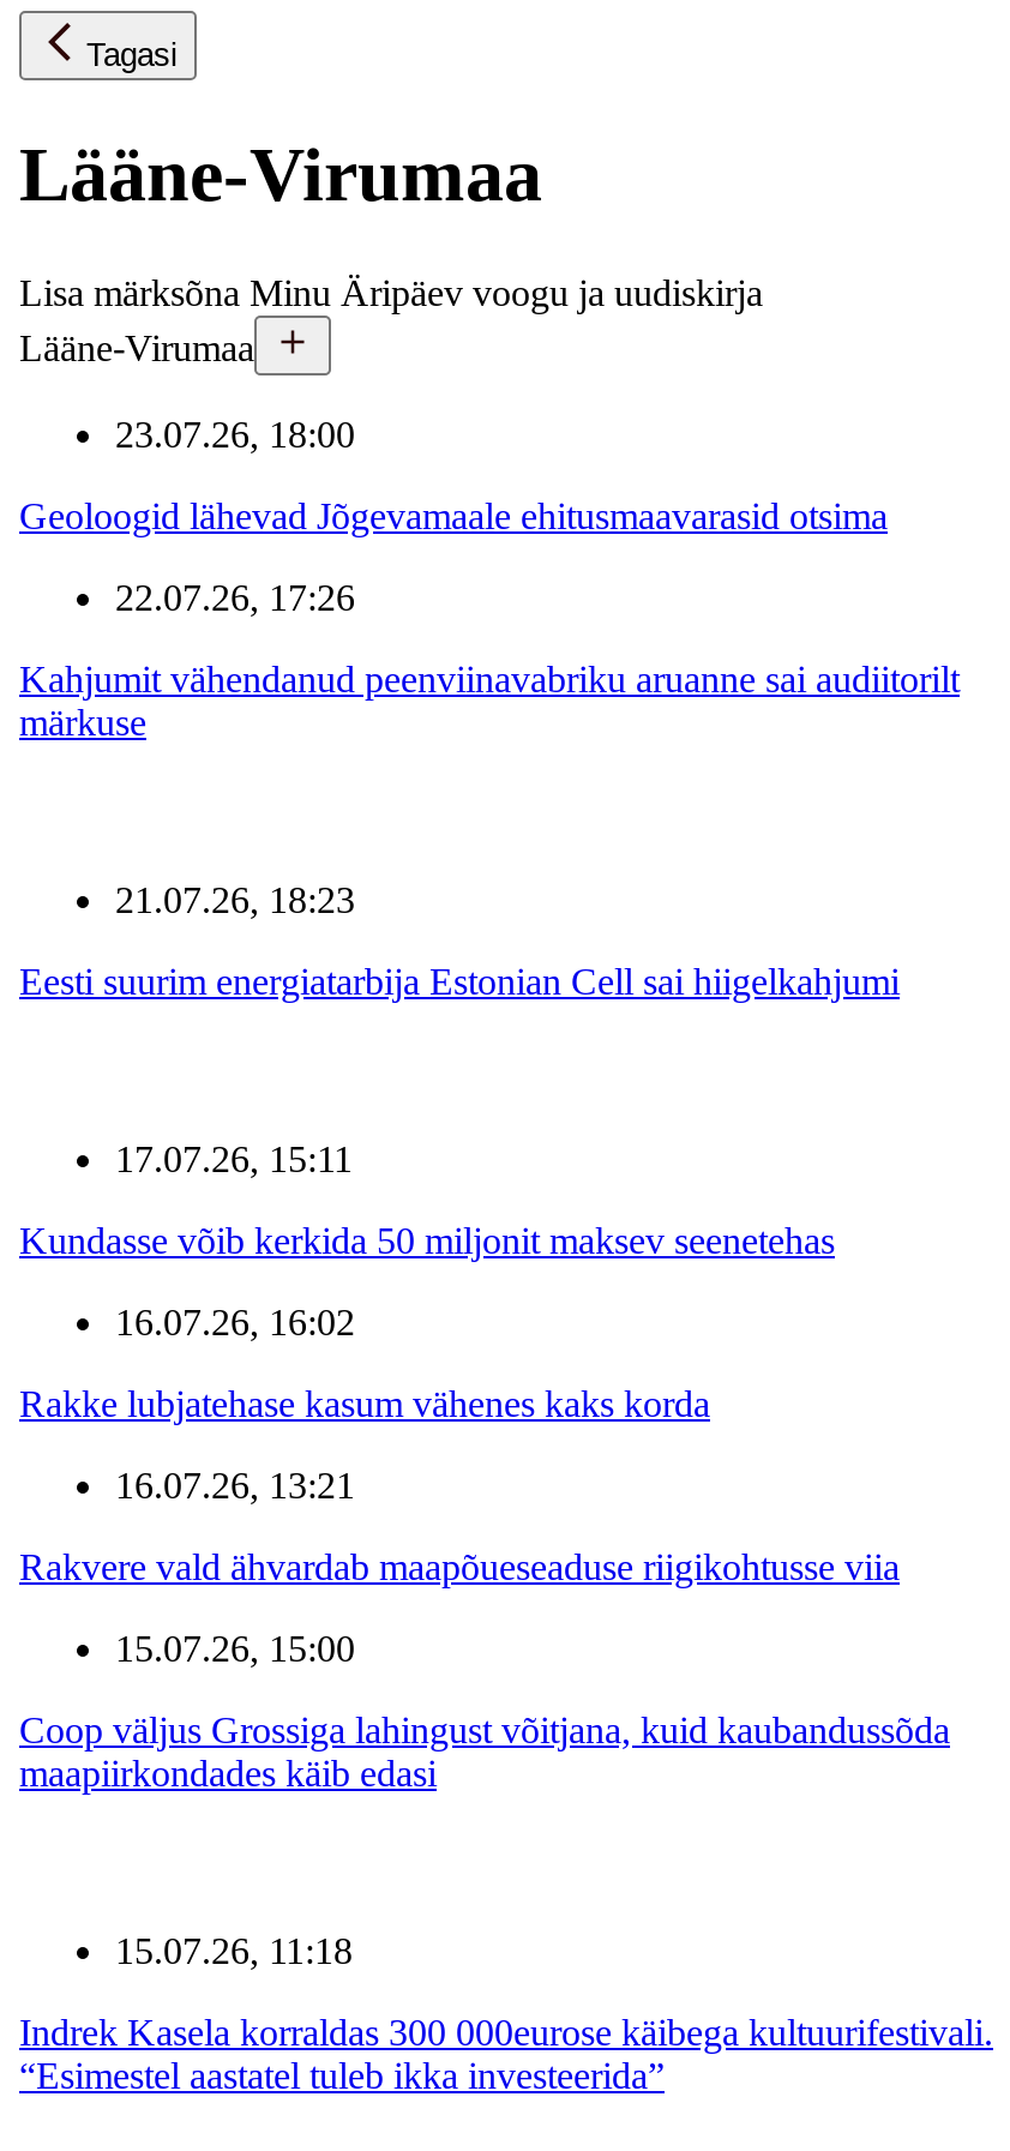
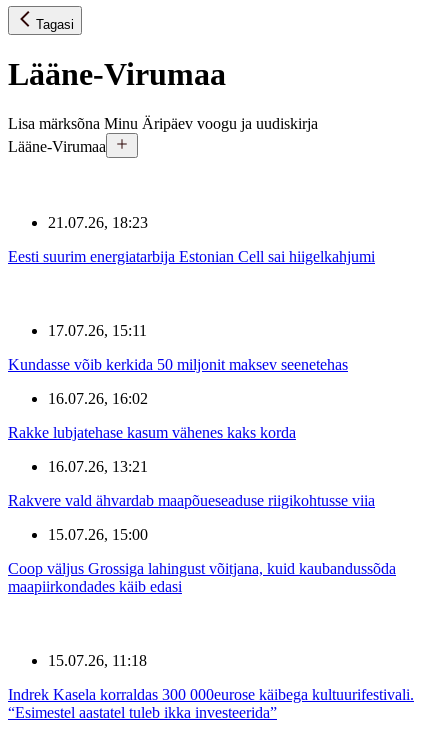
- 23.07.26, 18:00
- Geoloogid lähevad Jõgevamaale ehitusmaavarasid otsima
- 22.07.26, 17:26
- Kahjumit vähendanud peenviinavabriku aruanne sai audiitorilt
- märkuse
